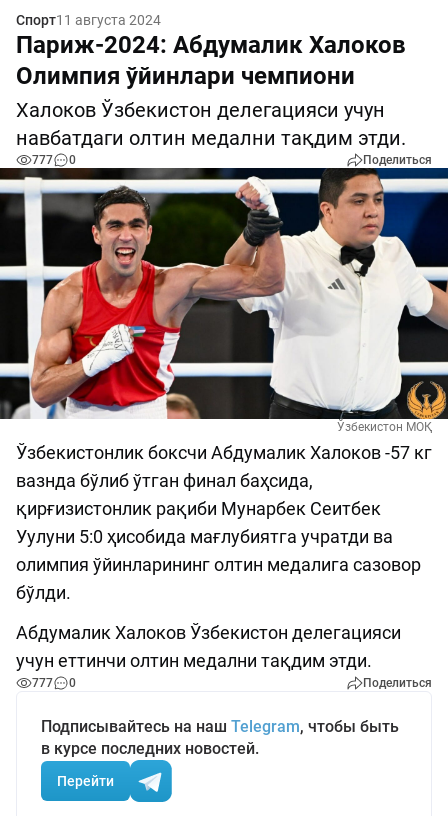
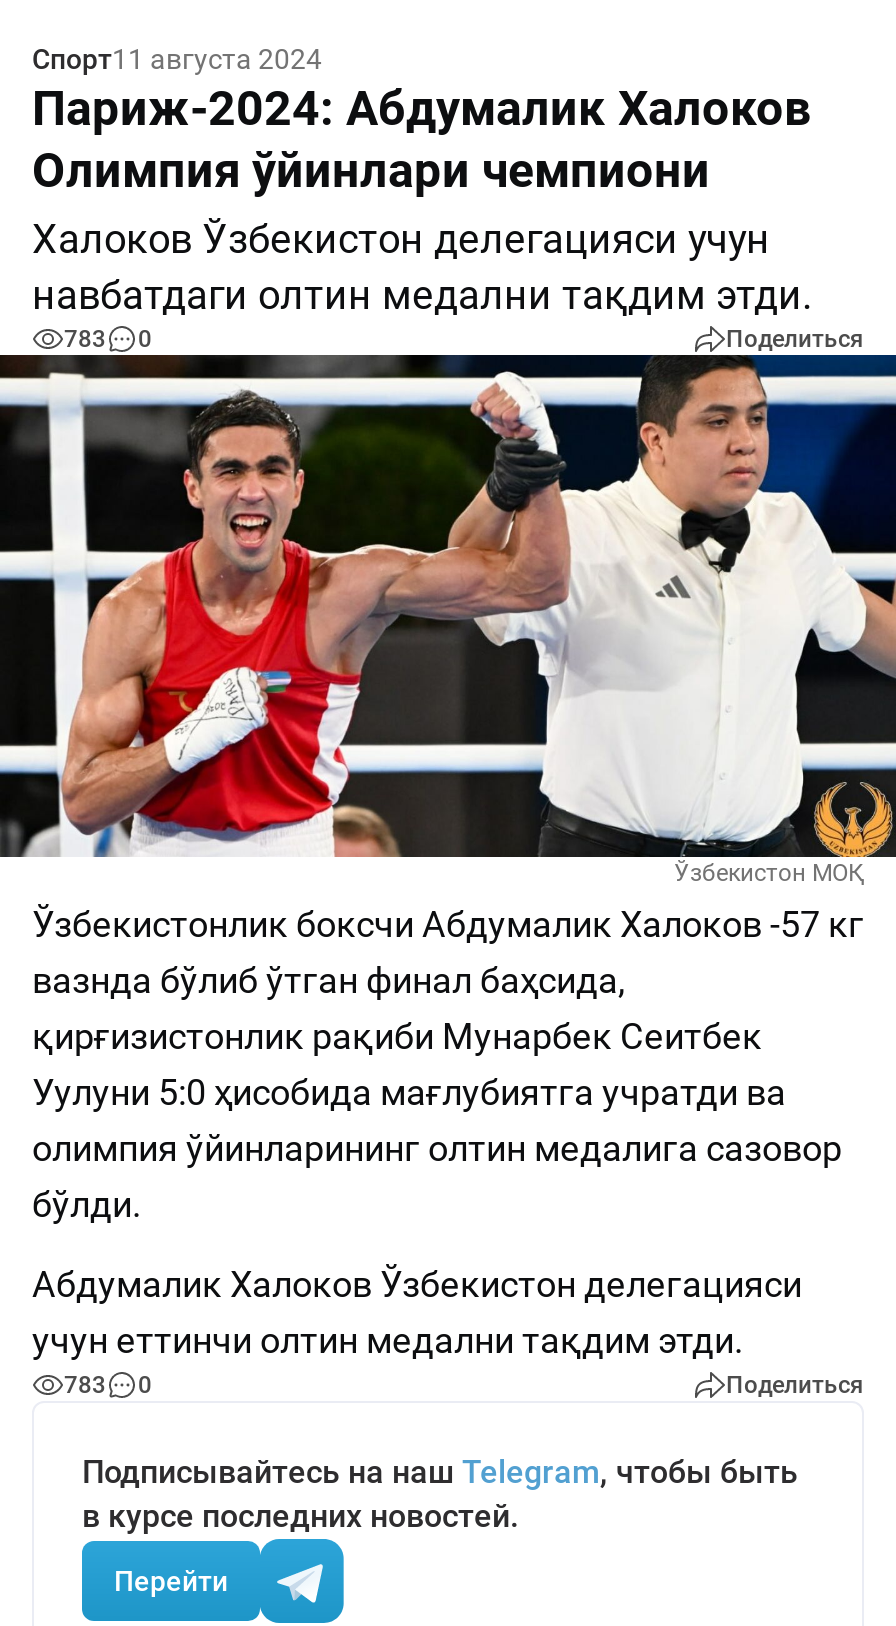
- 777 0
+ 783 0

- 777 0
+ 783 0
